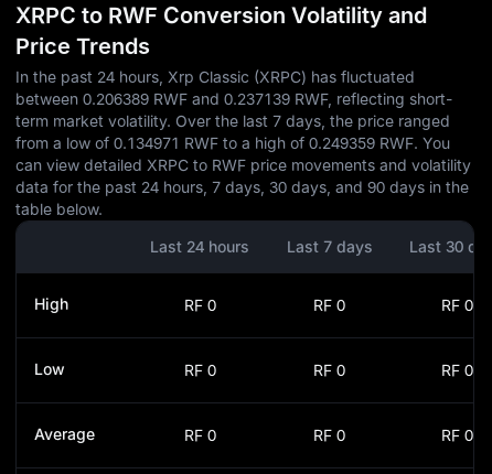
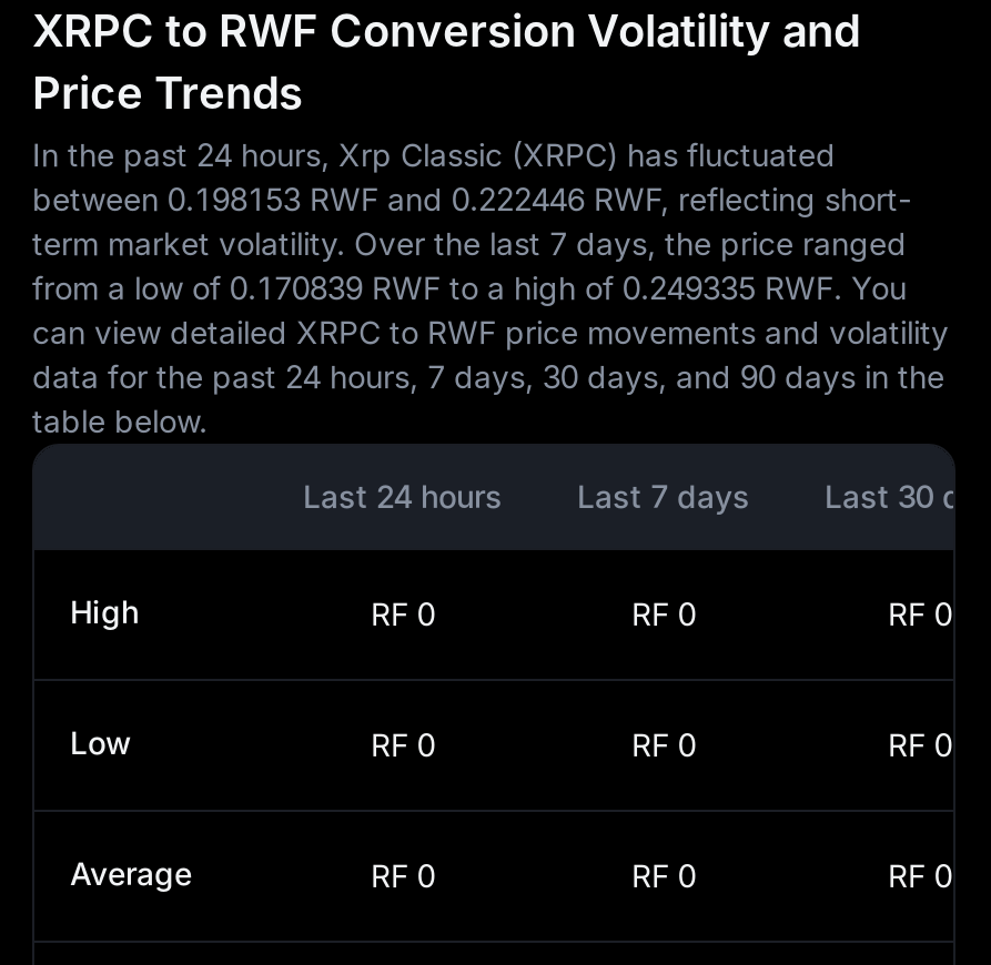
- between 0.206389 RWF and 0.237139 RWF, reflecting short-
+ between 0.198153 RWF and 0.222446 RWF, reflecting short-

- from a low of 0.134971 RWF to a high of 0.249359 RWF. You
+ from a low of 0.170839 RWF to a high of 0.249335 RWF. You
